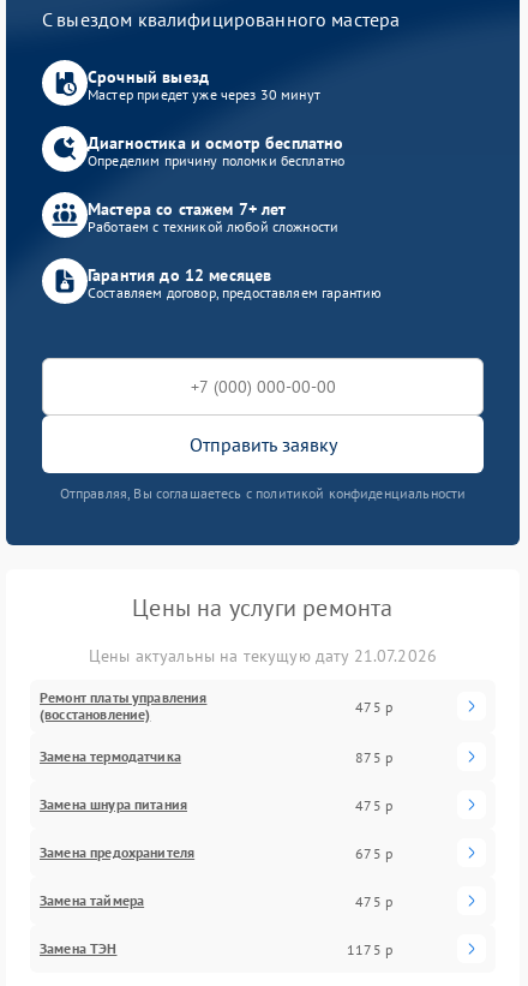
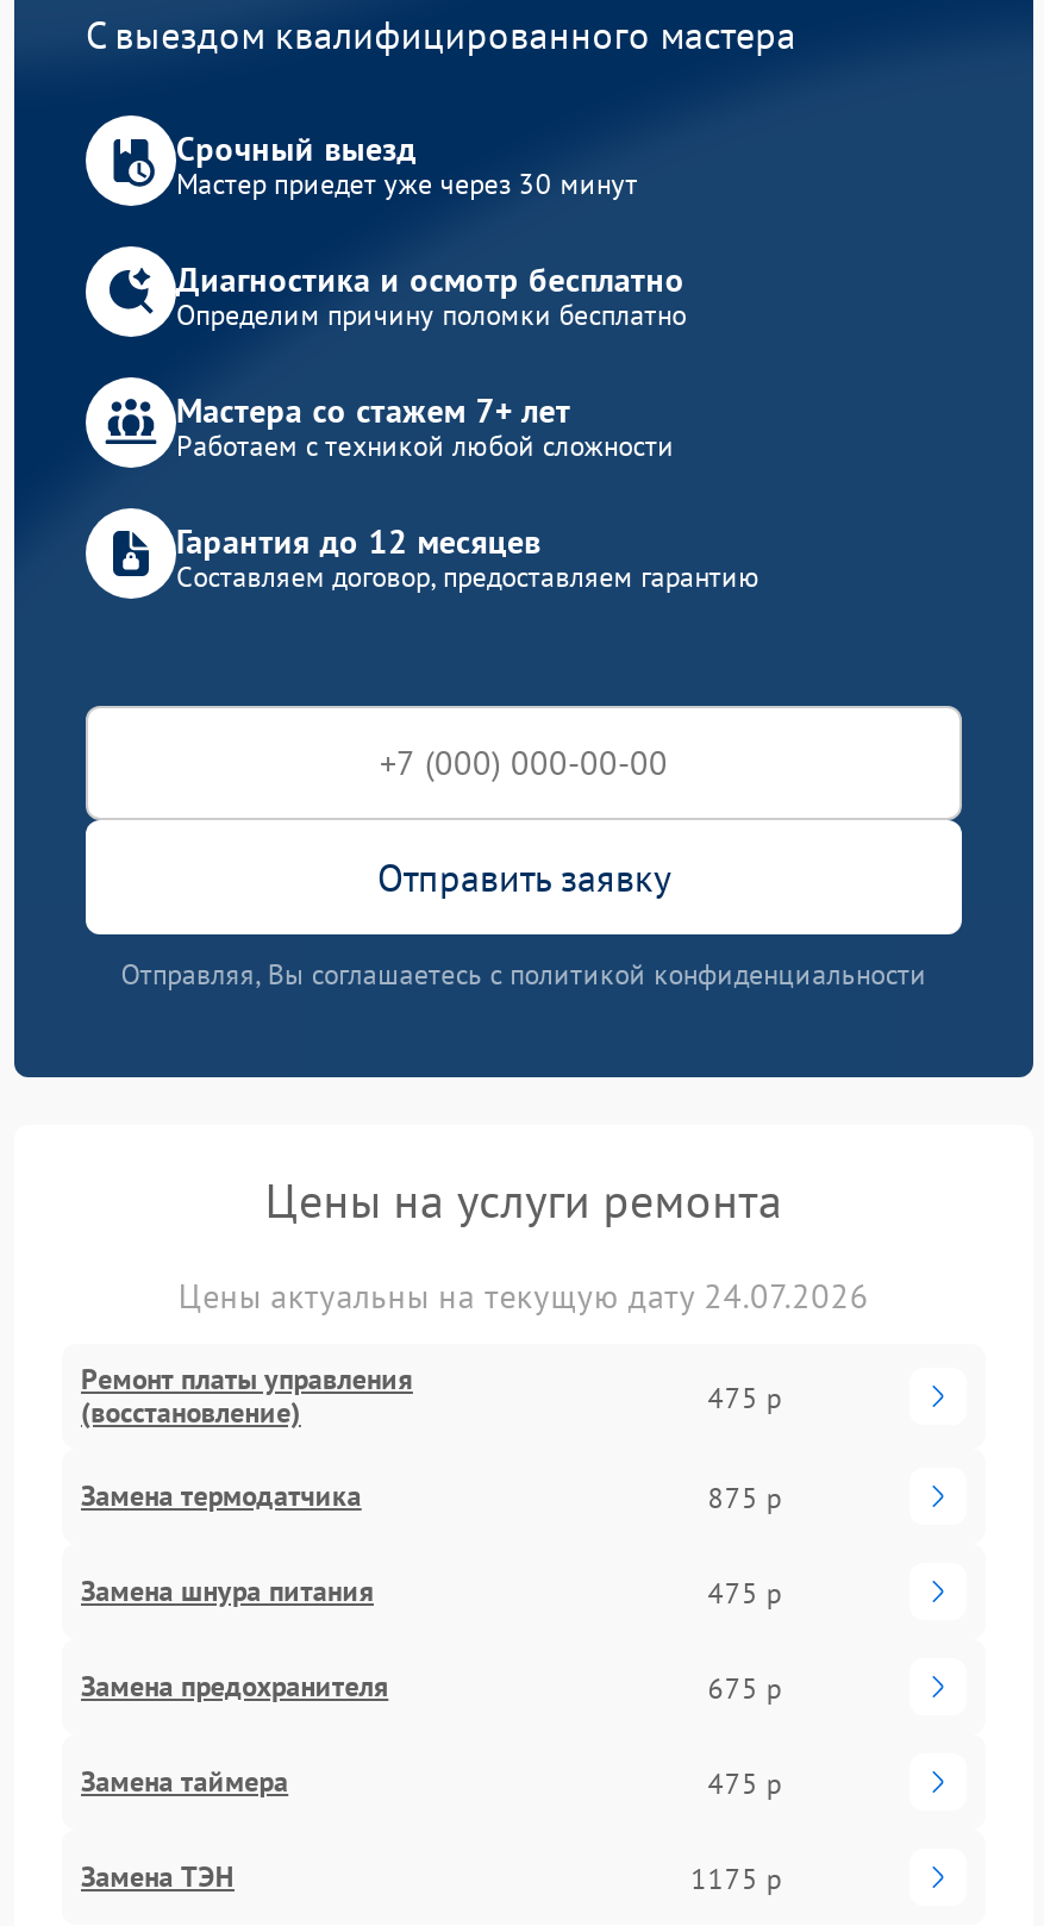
- Цены актуальны на текущую дату 21.07.2026
+ Цены актуальны на текущую дату 24.07.2026
